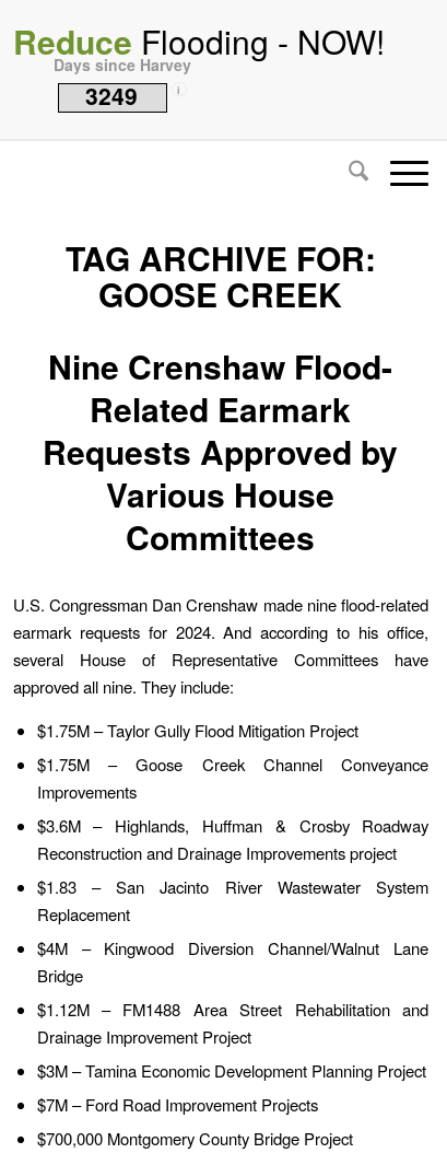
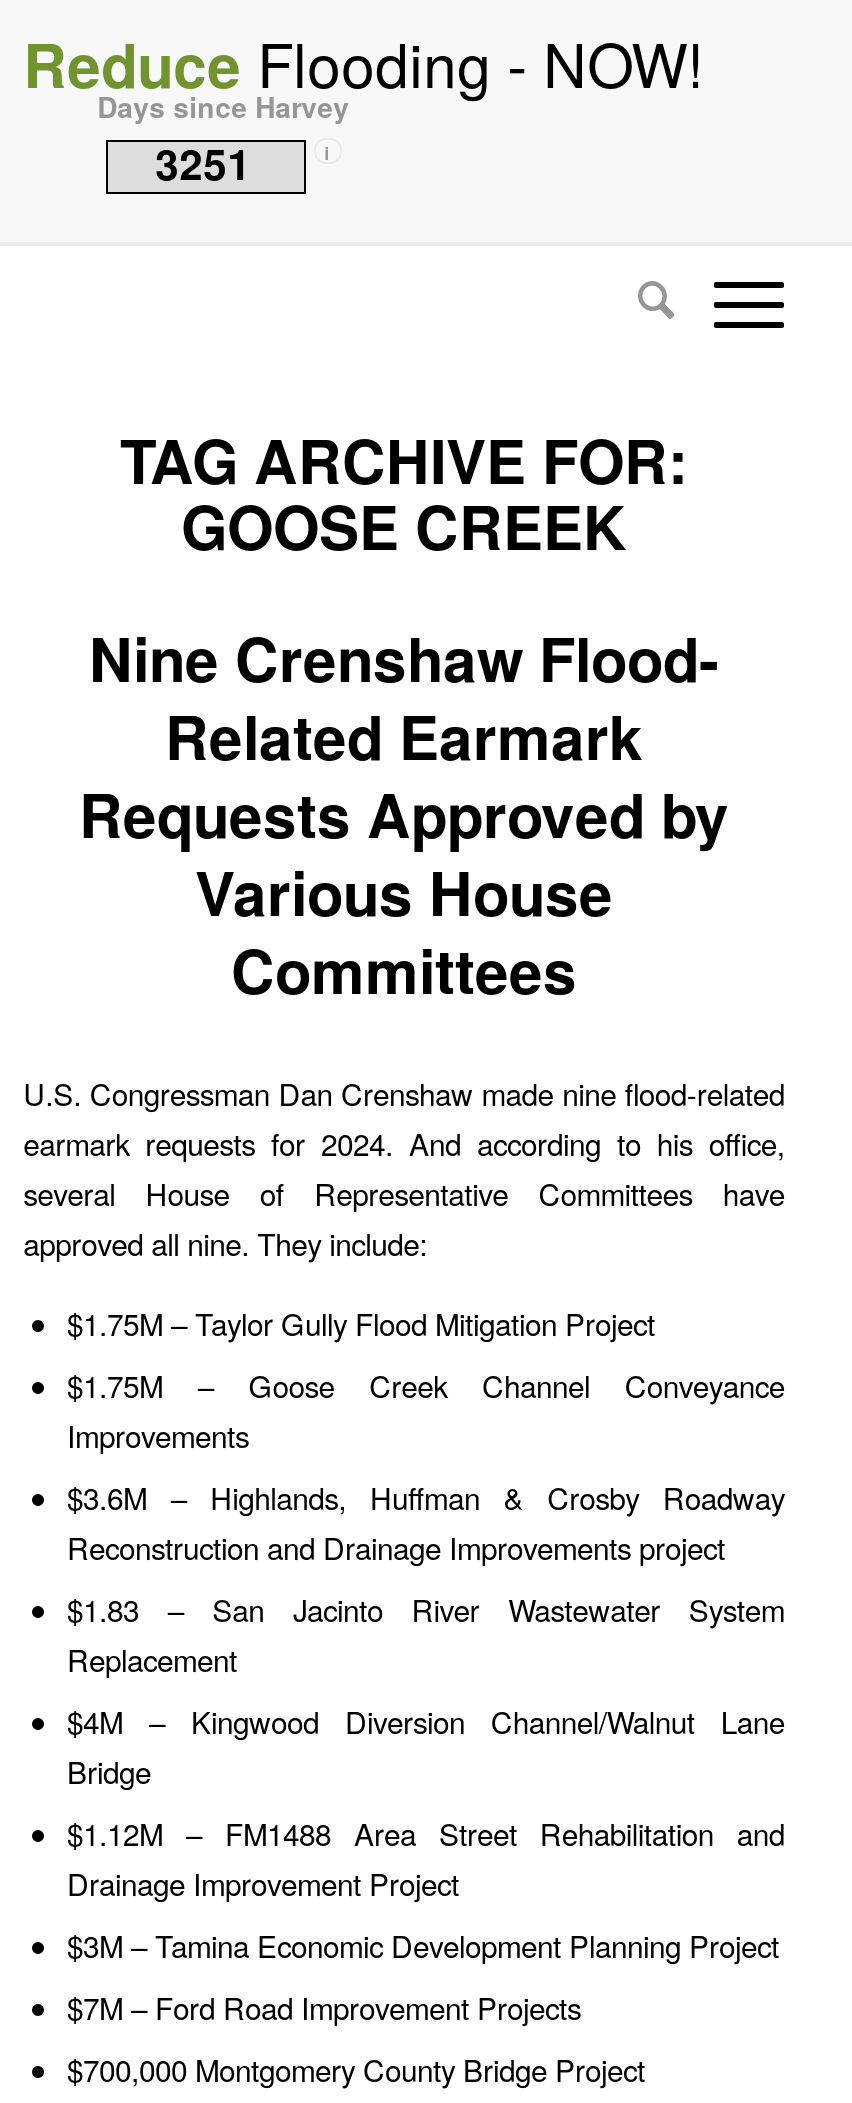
- 3249
+ 3251
